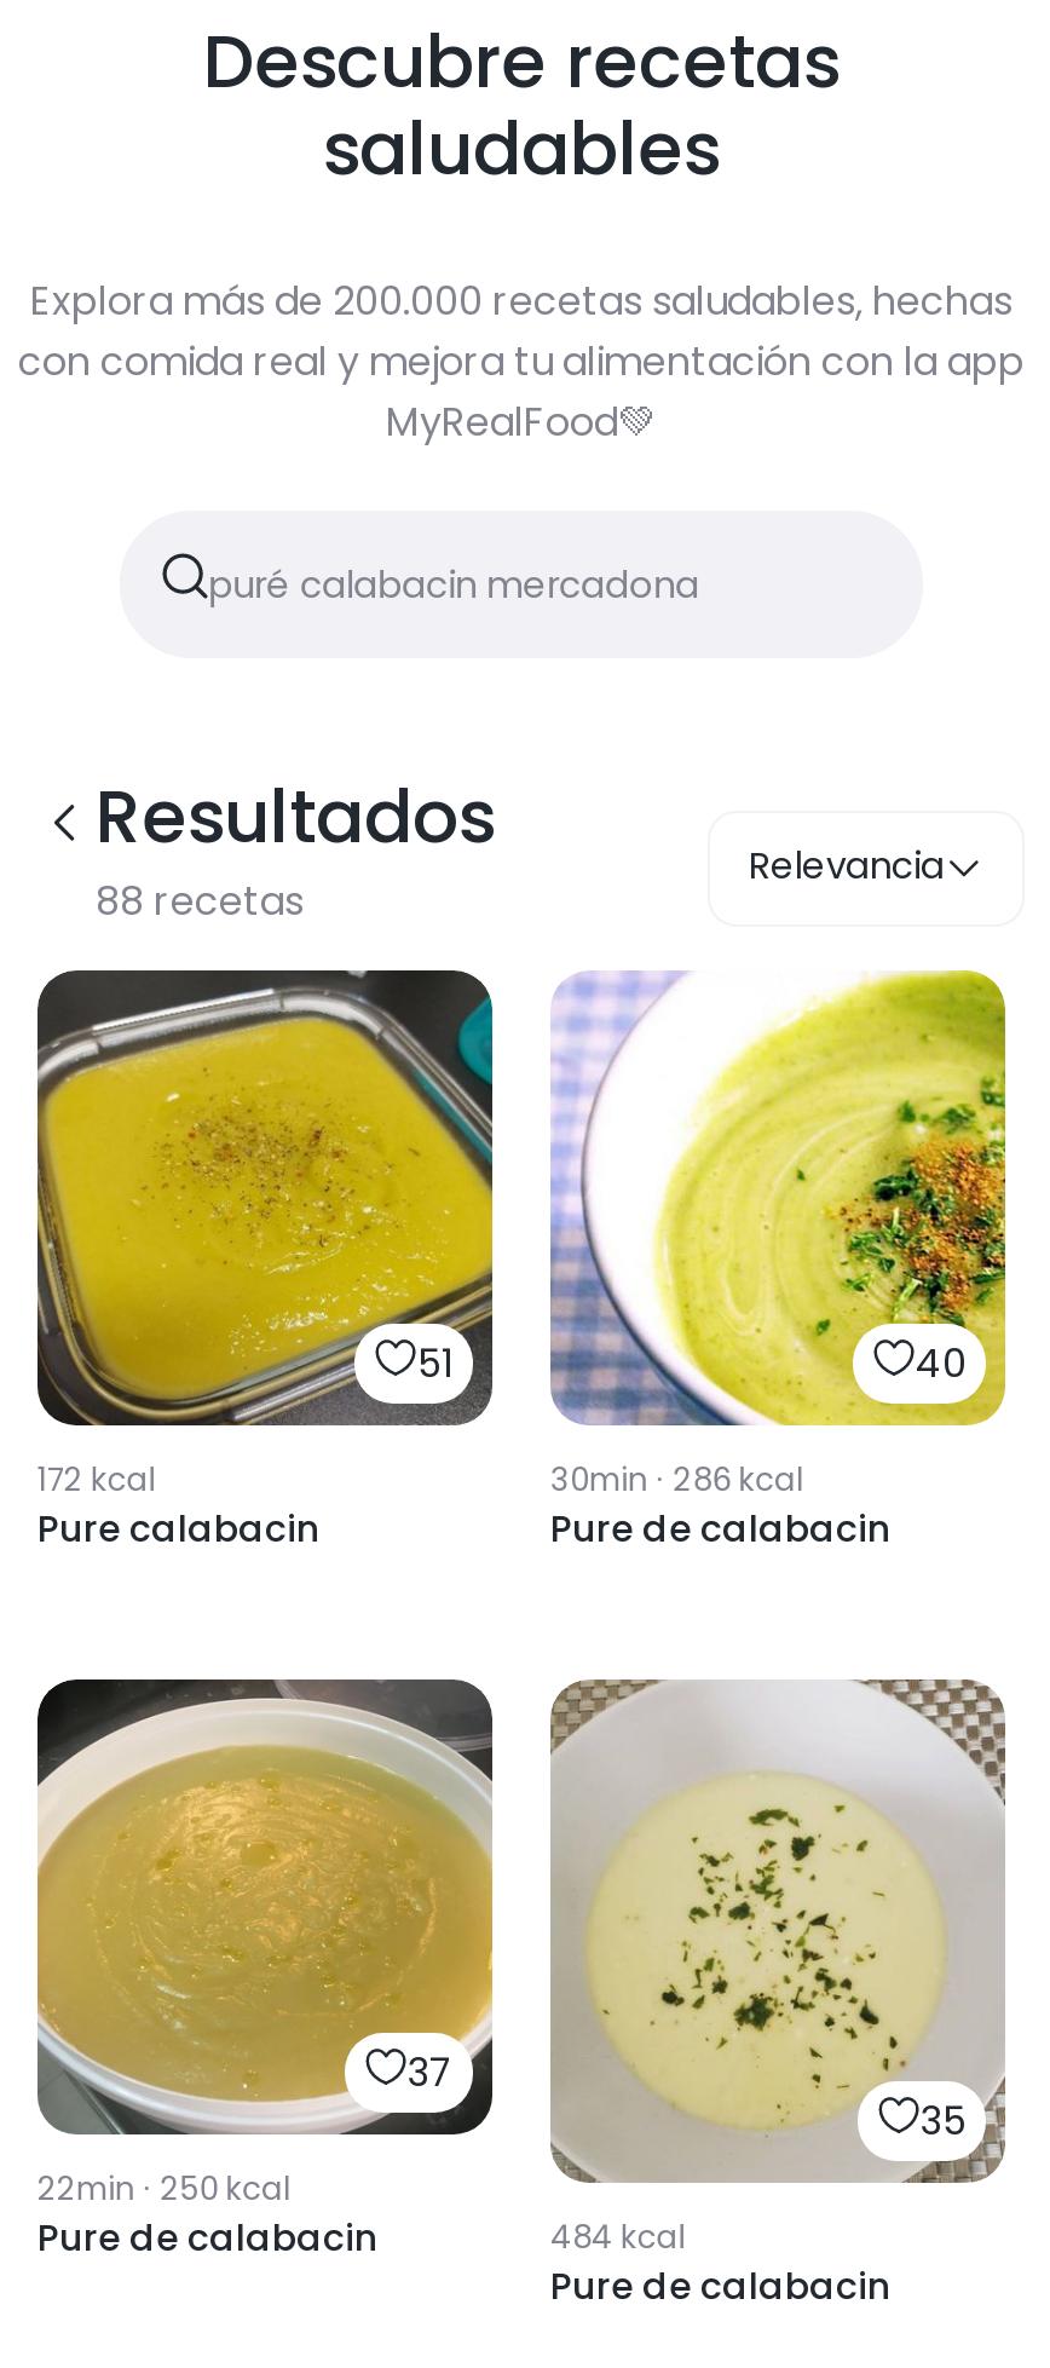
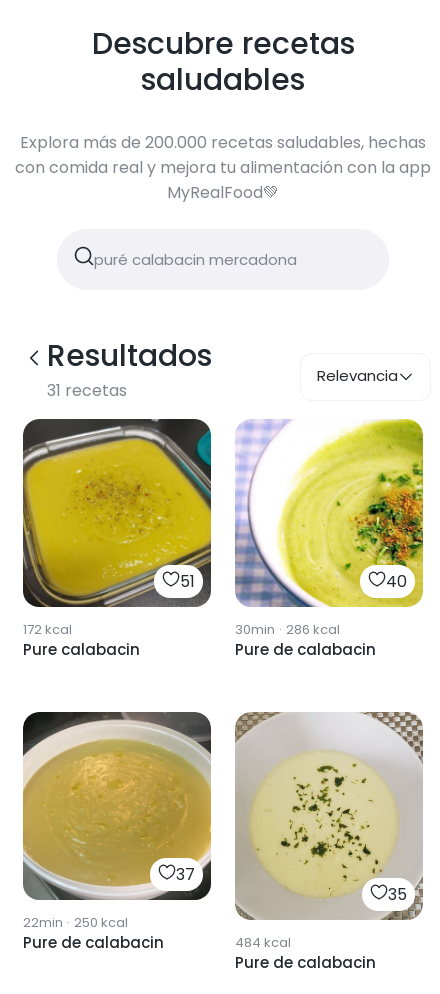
- 88 recetas
+ 31 recetas
